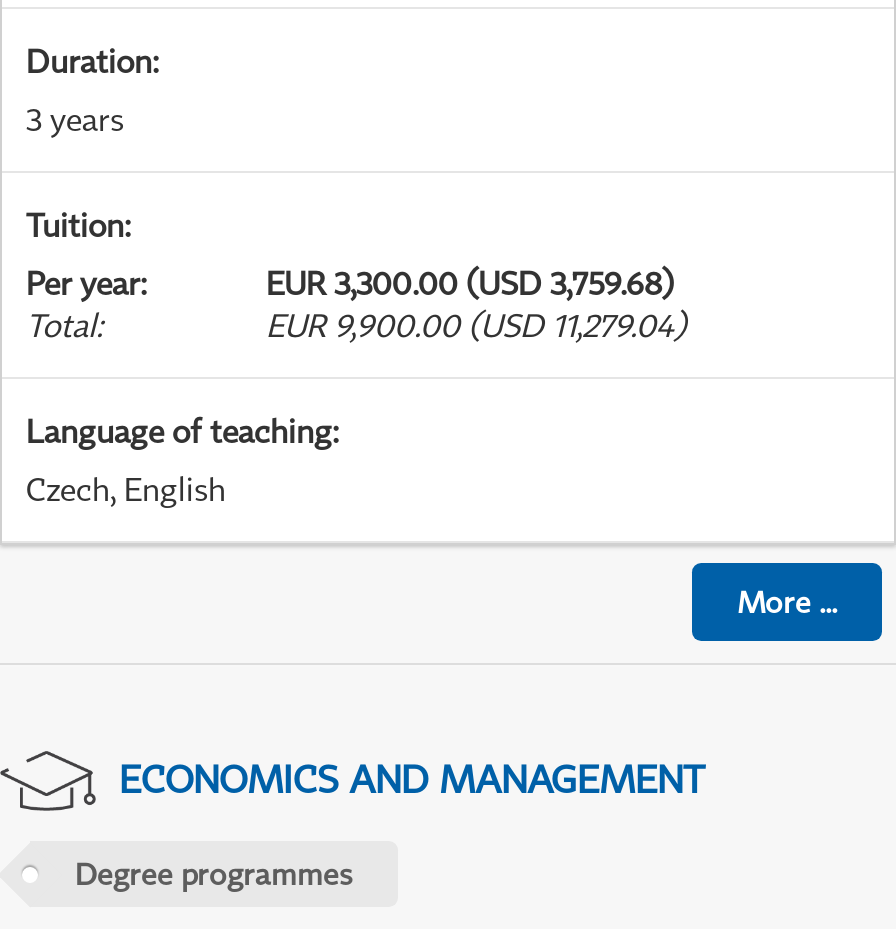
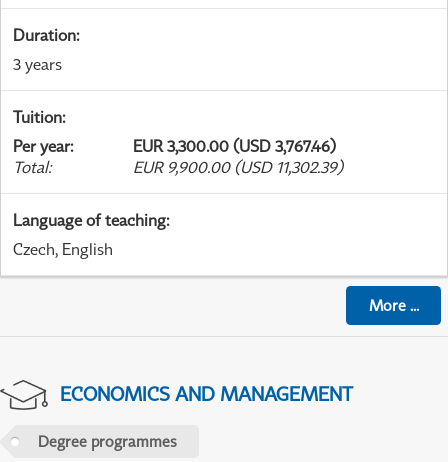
- EUR 3,300.00 (USD 3,759.68)
+ EUR 3,300.00 (USD 3,767.46)

- EUR 9,900.00 (USD 11,279.04)
+ EUR 9,900.00 (USD 11,302.39)
